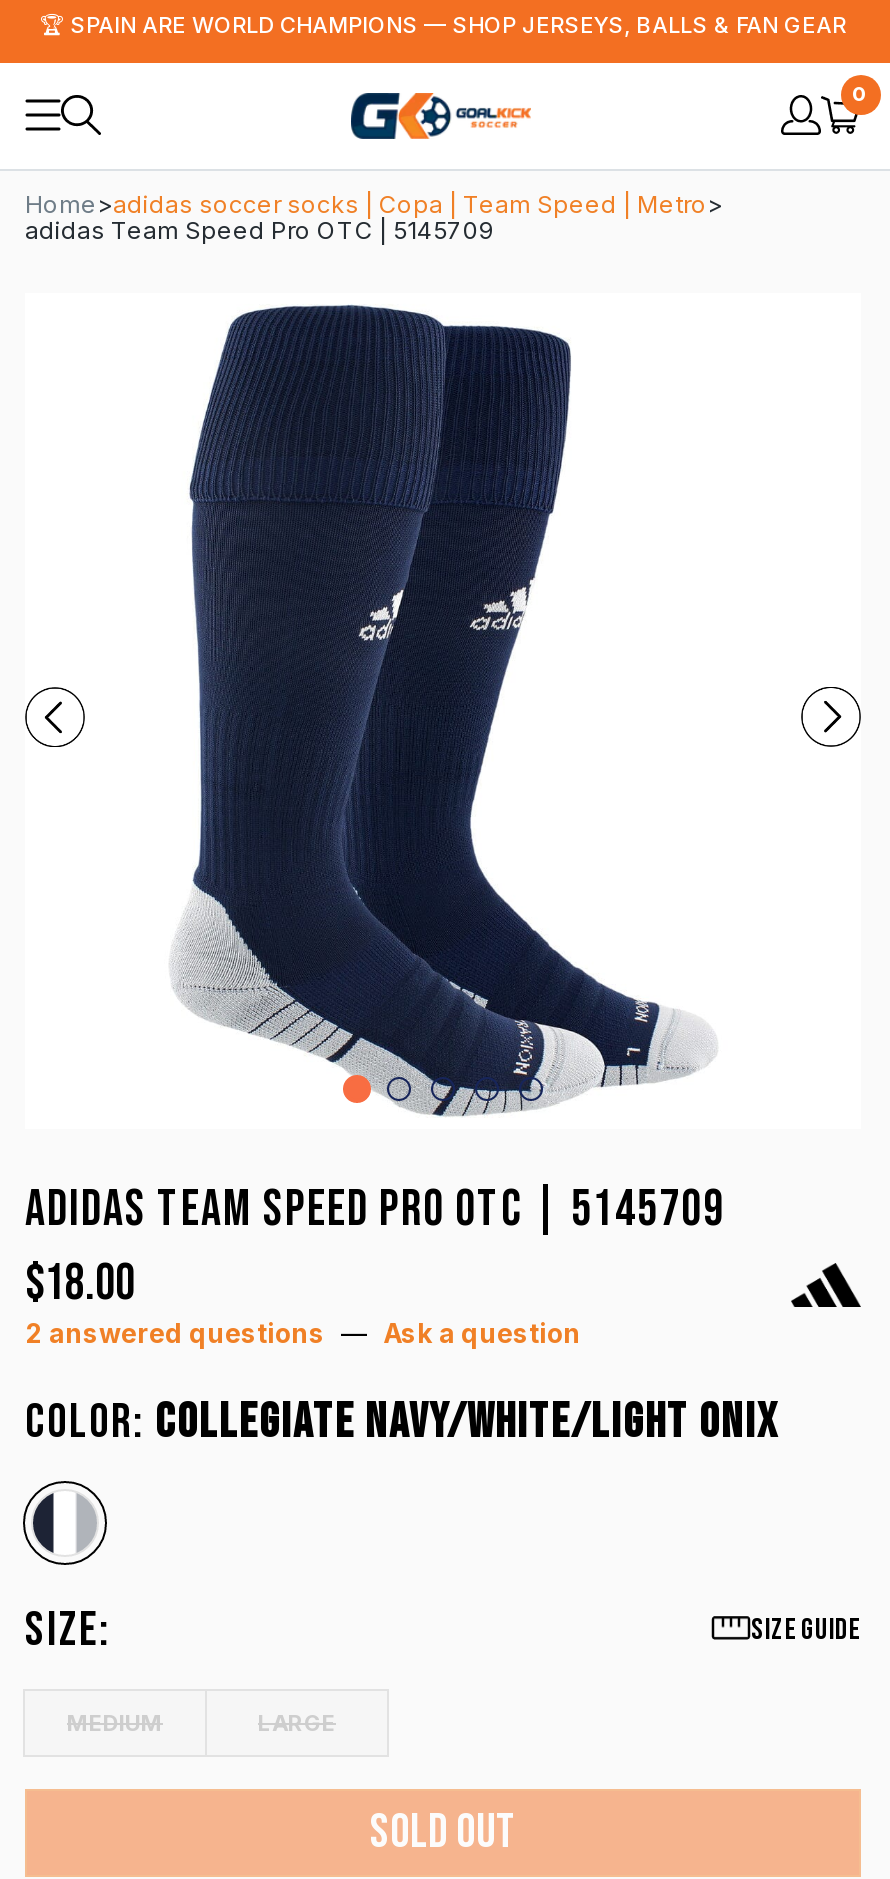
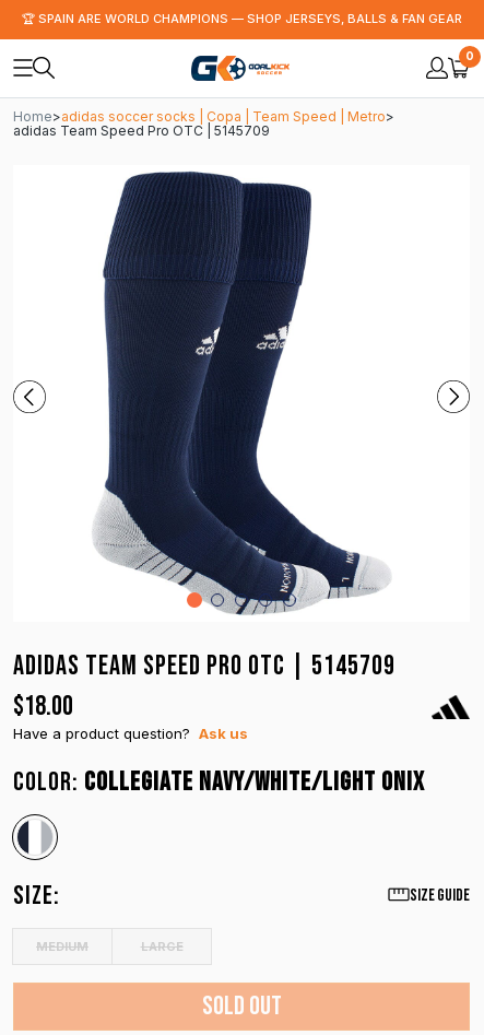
- 2 answered questions — Ask a question
+ Have a product question? Ask us
